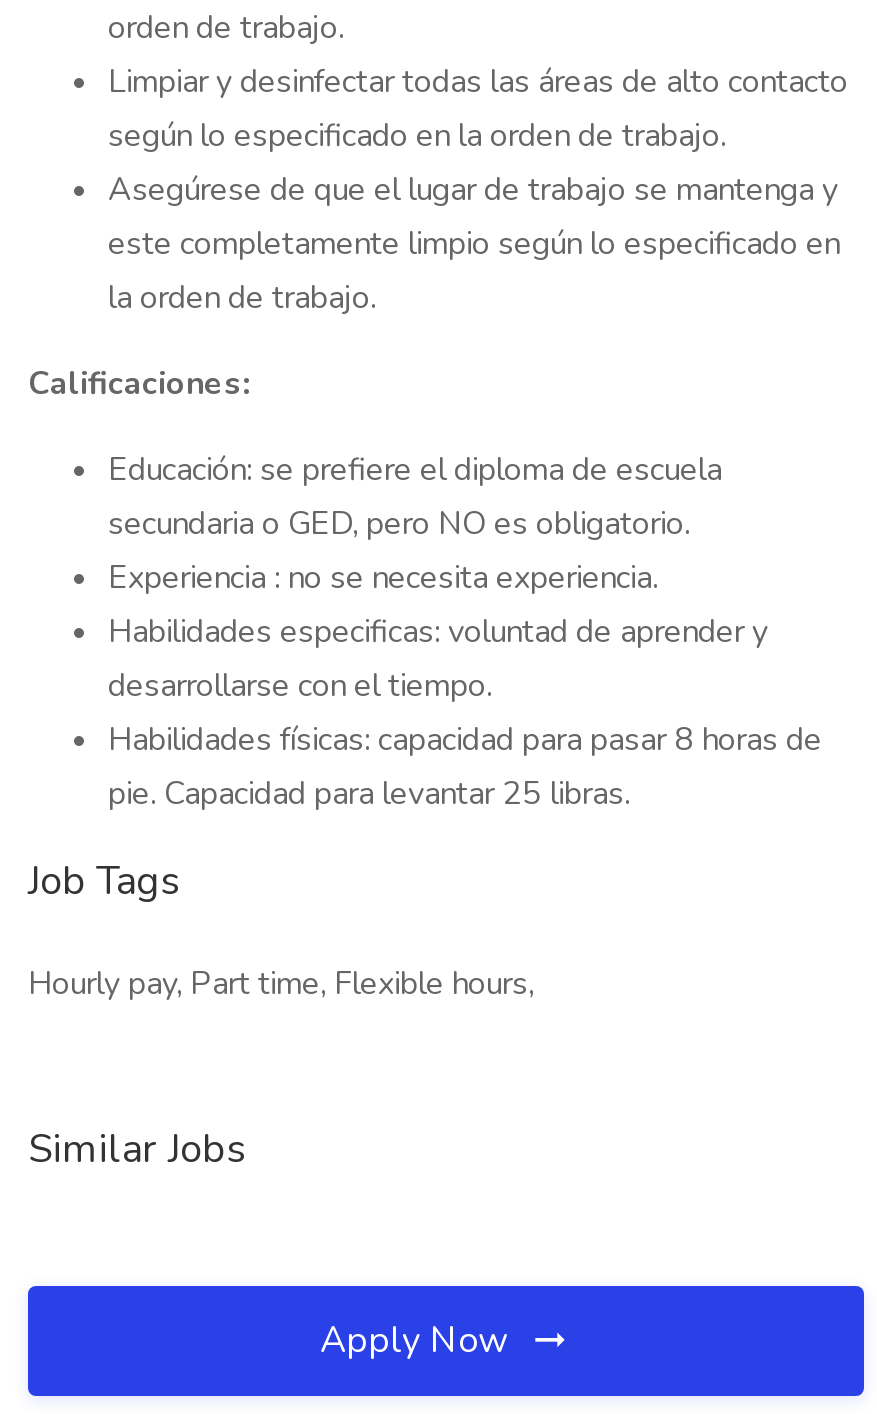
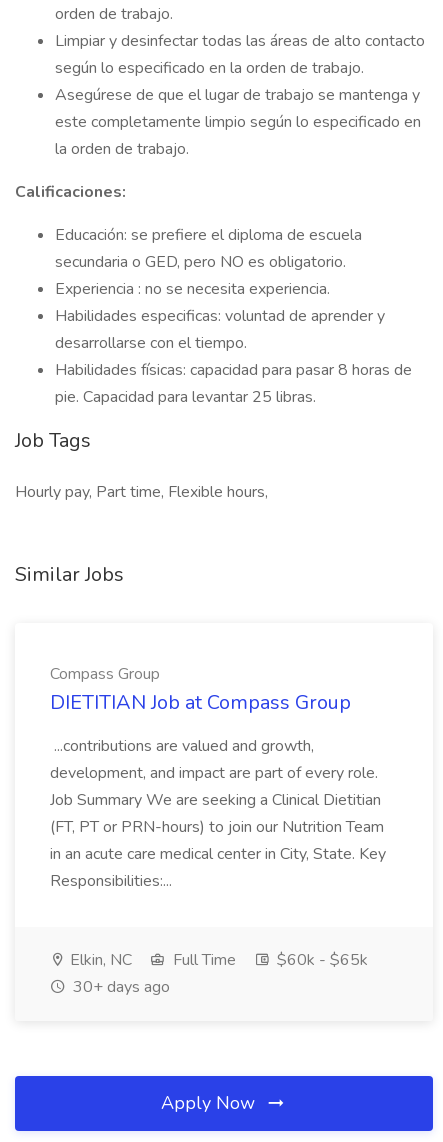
+ Compass Group
+ DIETITIAN Job at Compass Group
+ ...contributions are valued and growth,
+ development, and impact are part of every role.
+ Job Summary We are seeking a Clinical Dietitian
+ (FT, PT or PRN-hours) to join our Nutrition Team
+ in an acute care medical center in City, State. Key
+ Responsibilities:...

+ Elkin, NC
+ Full Time
+ $60k - $65k
+ 30+ days ago
